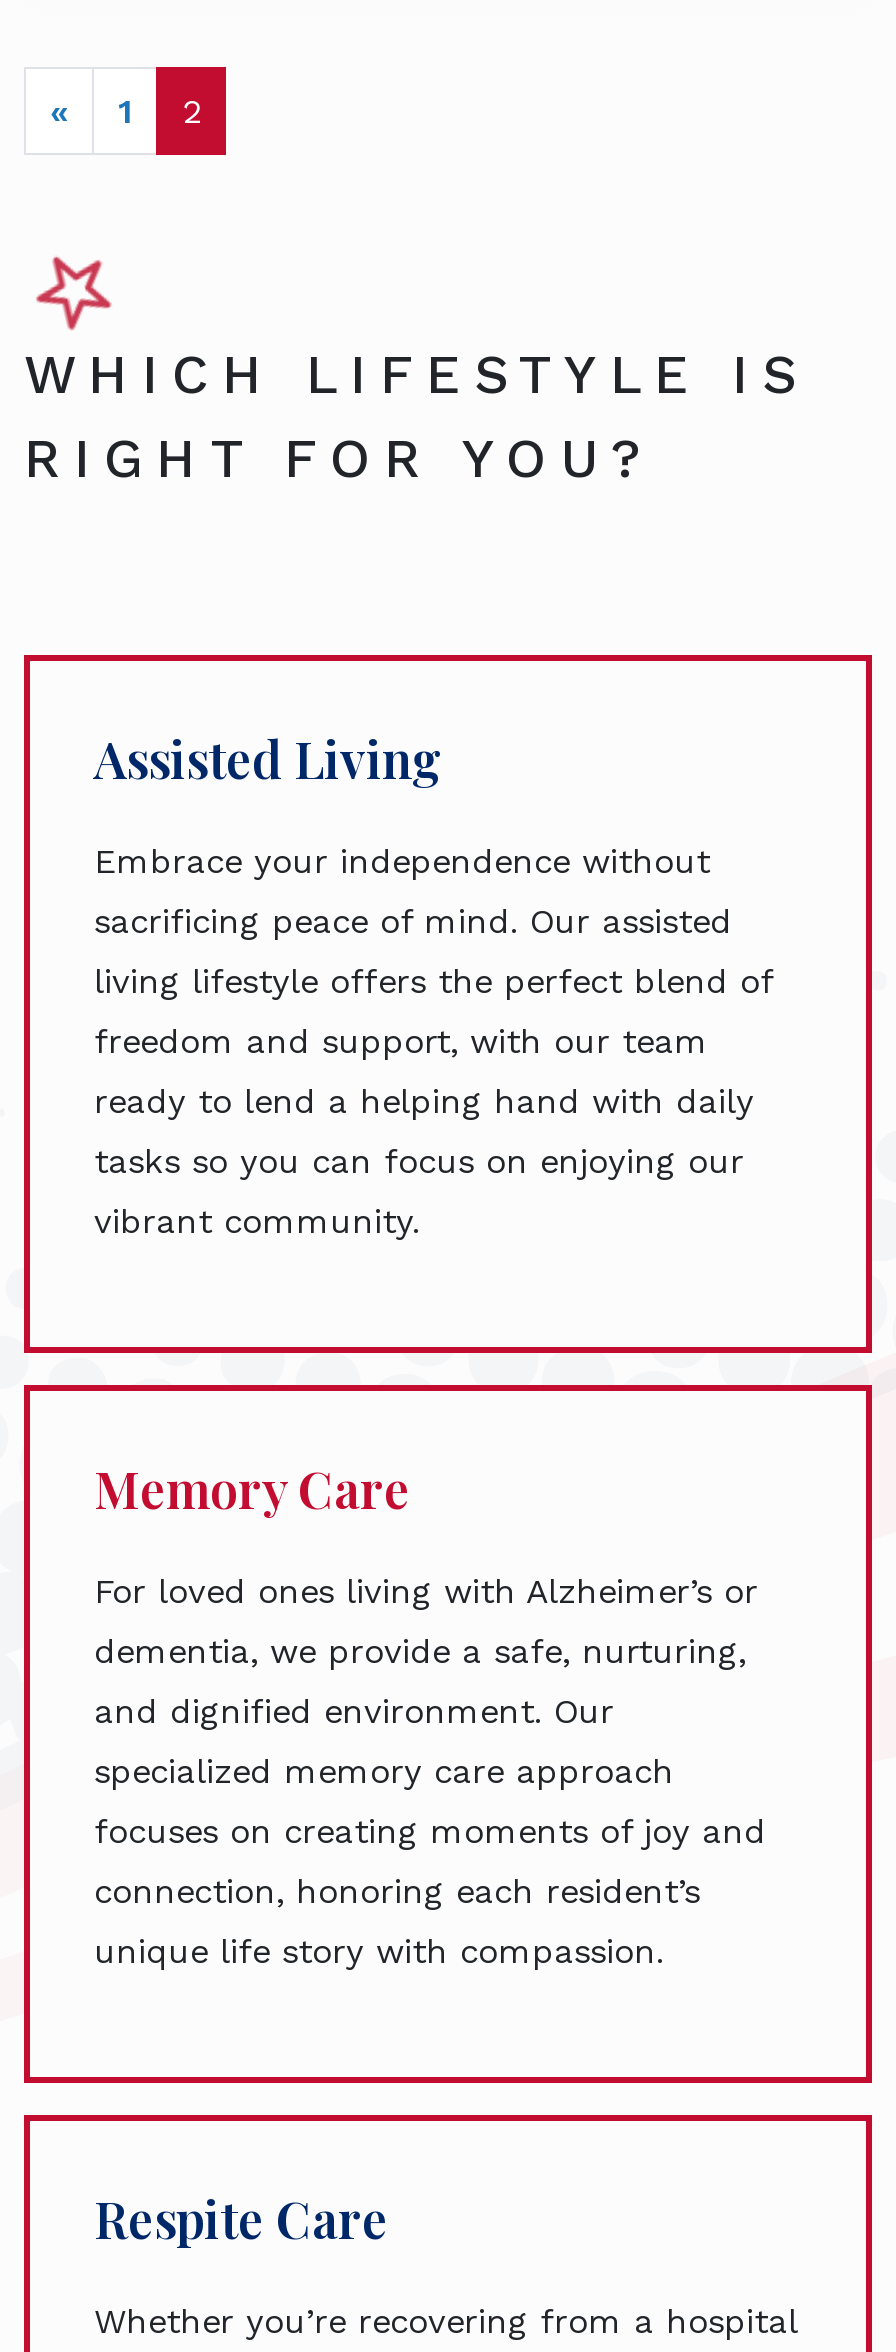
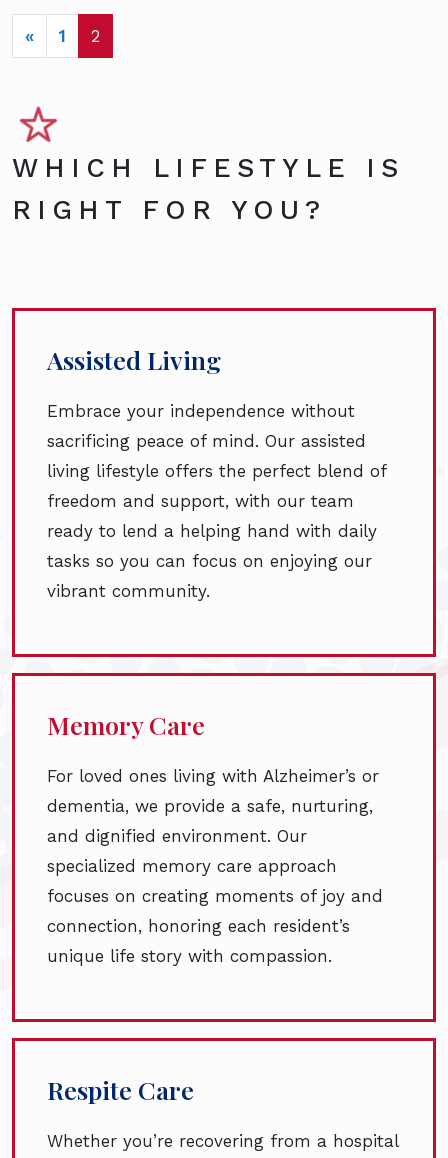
- [image]
+ [image]
